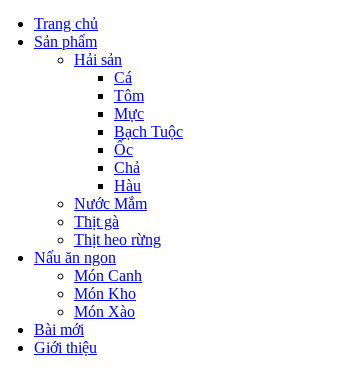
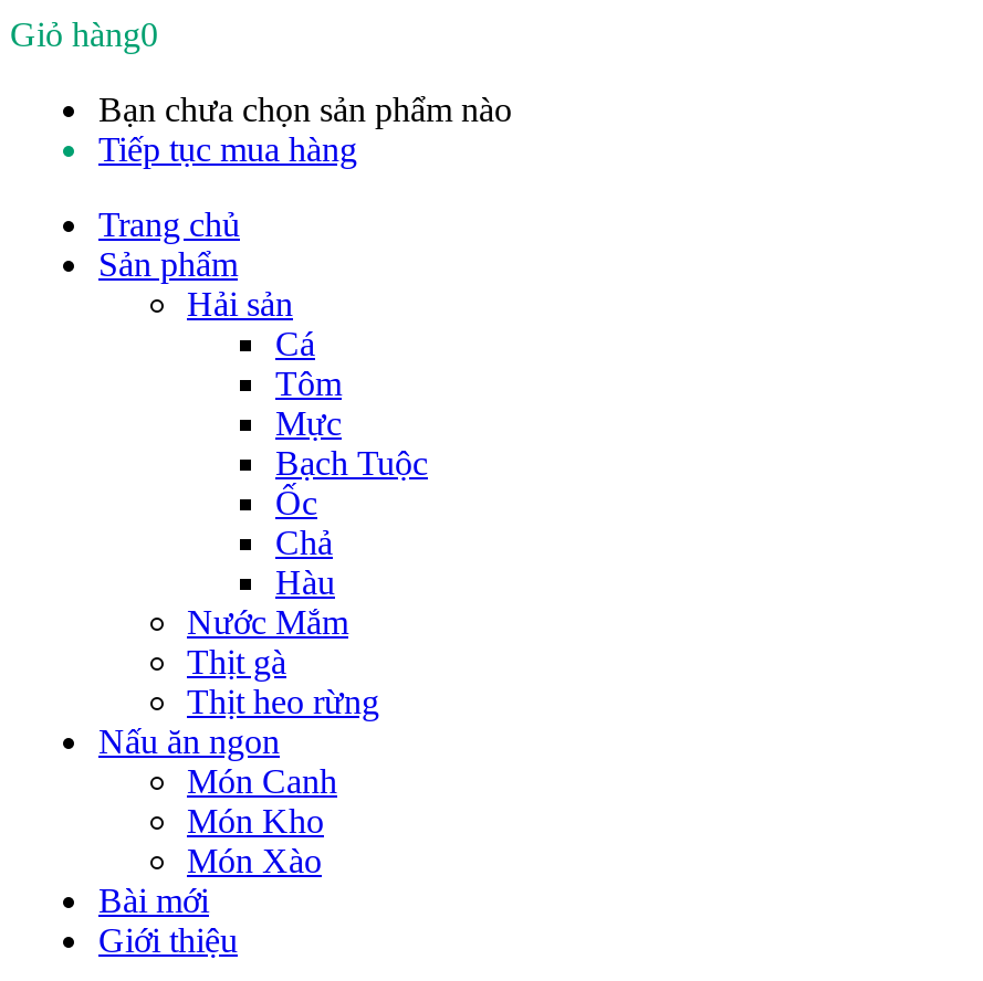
+ Giỏ hàng0
+ Bạn chưa chọn sản phẩm nào
+ Tiếp tục mua hàng
